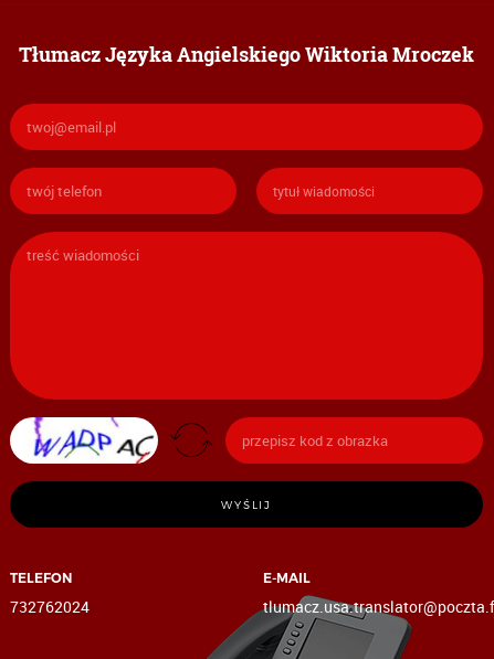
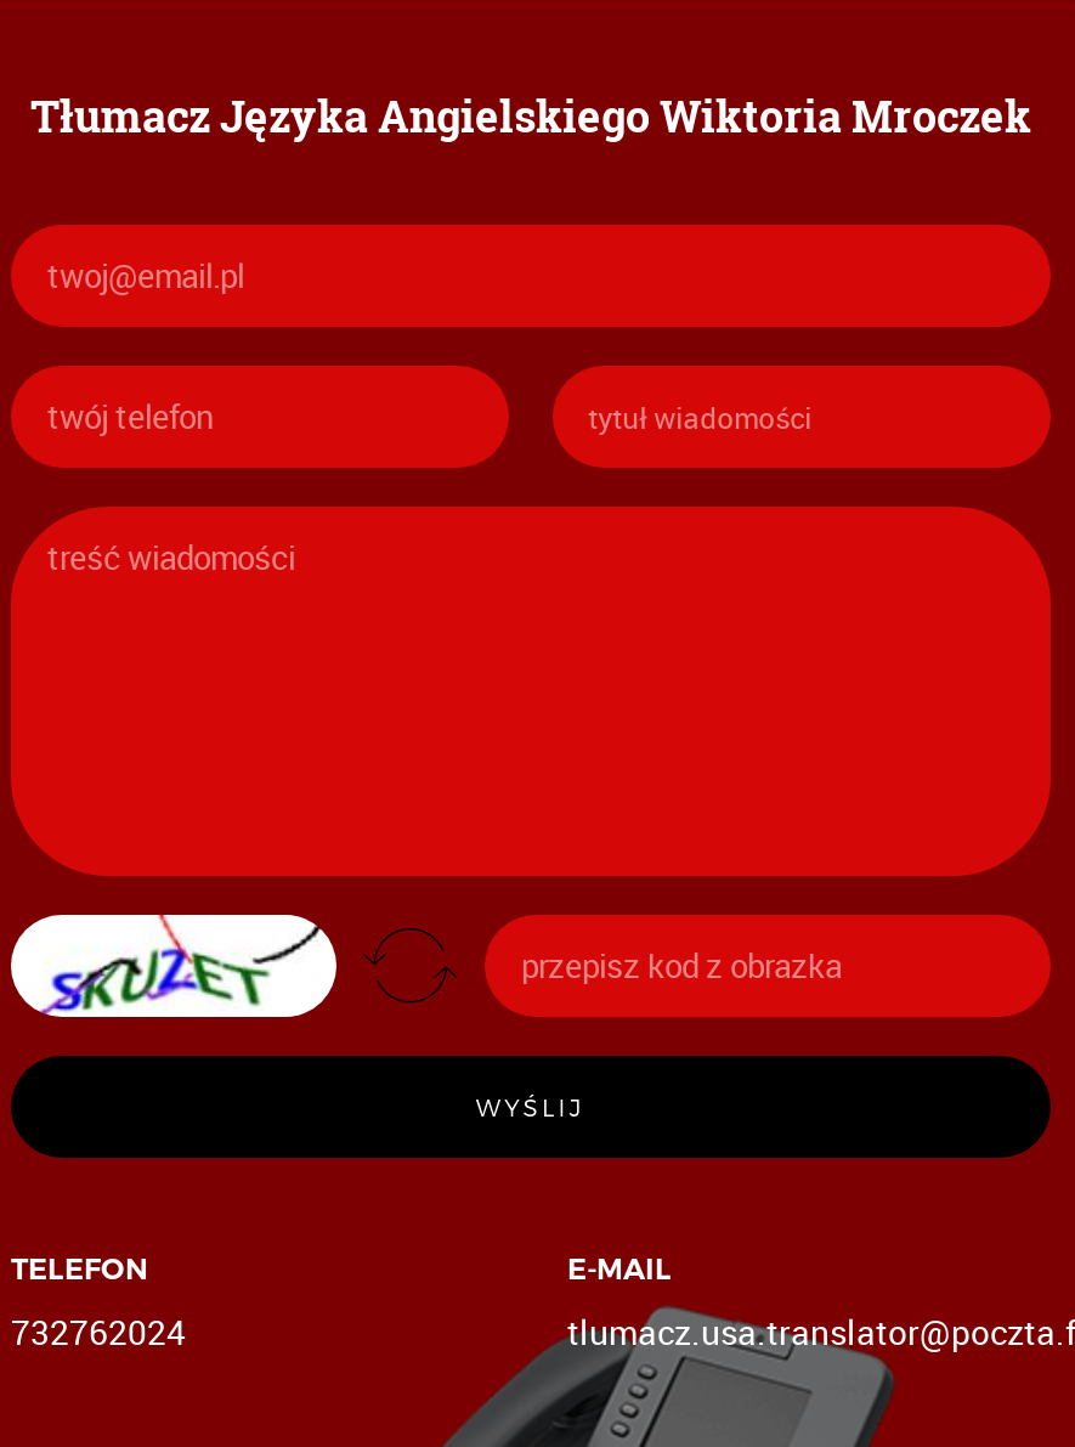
- [image]
+ [image]
